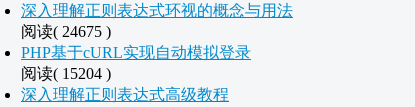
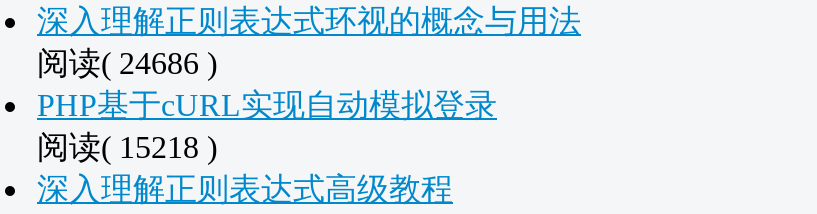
- 阅读( 24675 )
+ 阅读( 24686 )

- 阅读( 15204 )
+ 阅读( 15218 )
